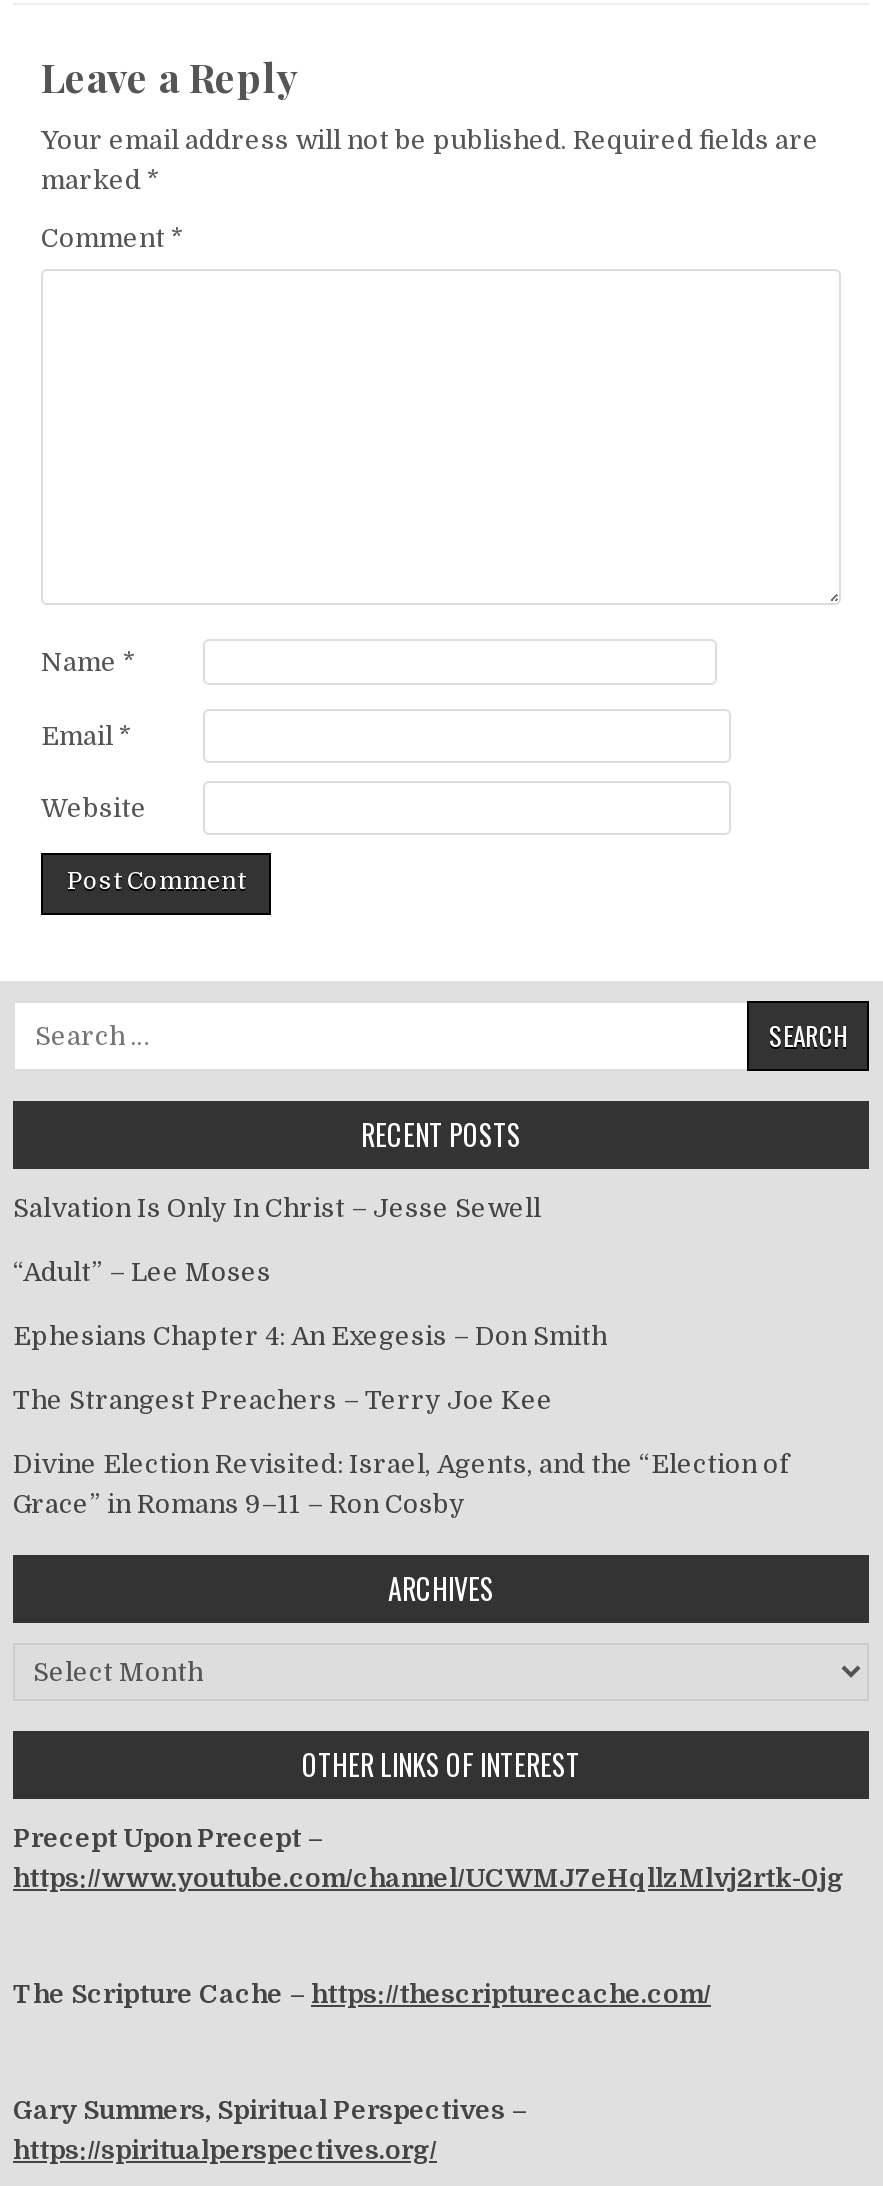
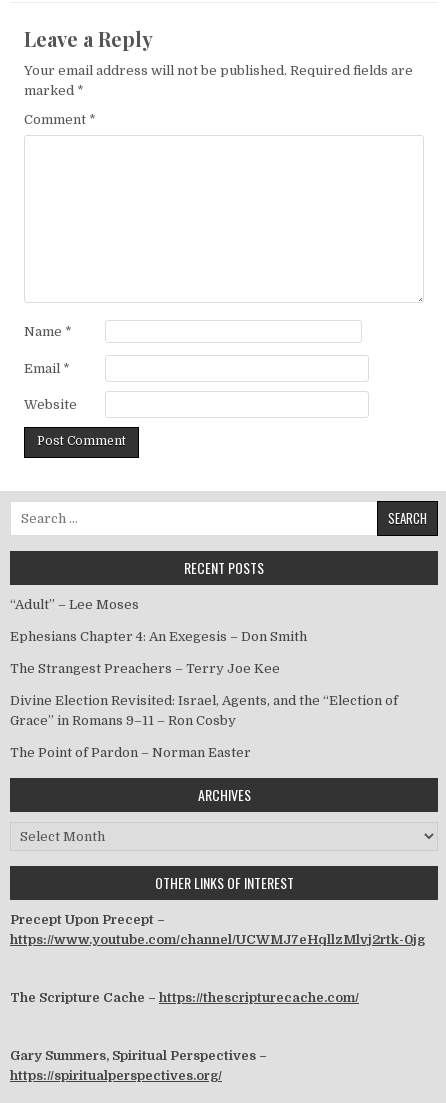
- Salvation Is Only In Christ – Jesse Sewell

moved up: “Adult” – Lee Moses | Ephesians Chapter 4: An Exegesis – Don Smith | The Strangest Preachers – Terry Joe Kee | Divine Election Revisited: Israel, Agents, and the “Election of | Grace” in Romans 9–11 – Ron Cosby

+ The Point of Pardon – Norman Easter
